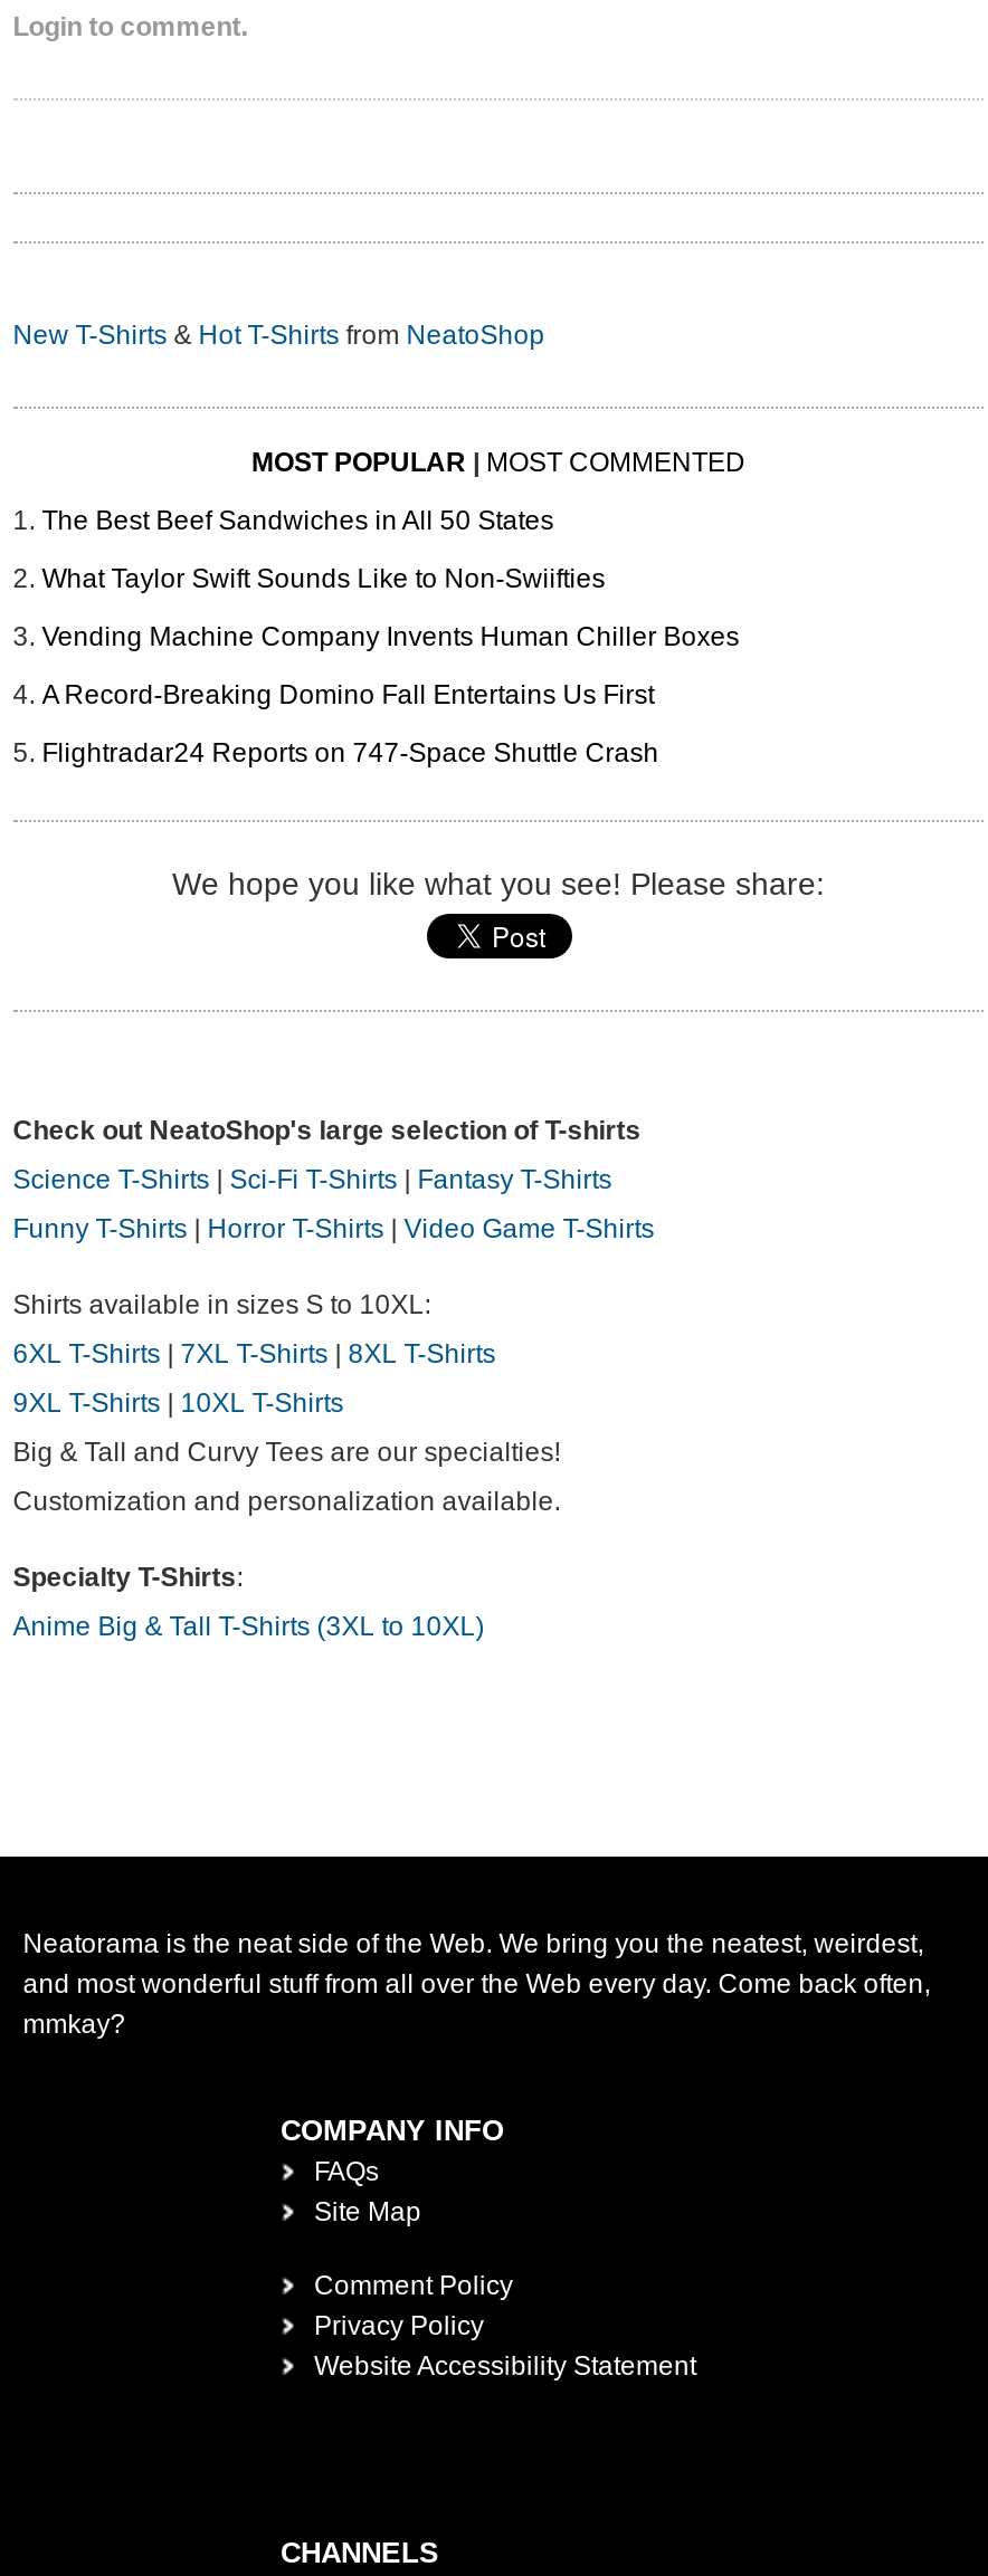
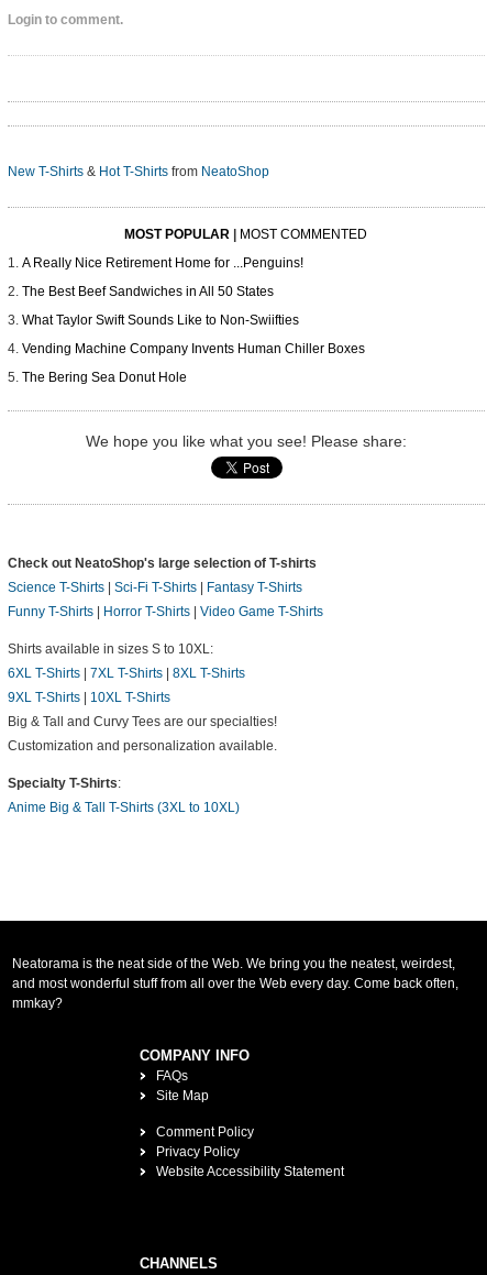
+ A Really Nice Retirement Home for ...Penguins!

moved down: The Best Beef Sandwiches in All 50 States | What Taylor Swift Sounds Like to Non-Swiifties | Vending Machine Company Invents Human Chiller Boxes

- A Record-Breaking Domino Fall Entertains Us First
- Flightradar24 Reports on 747-Space Shuttle Crash
+ The Bering Sea Donut Hole
